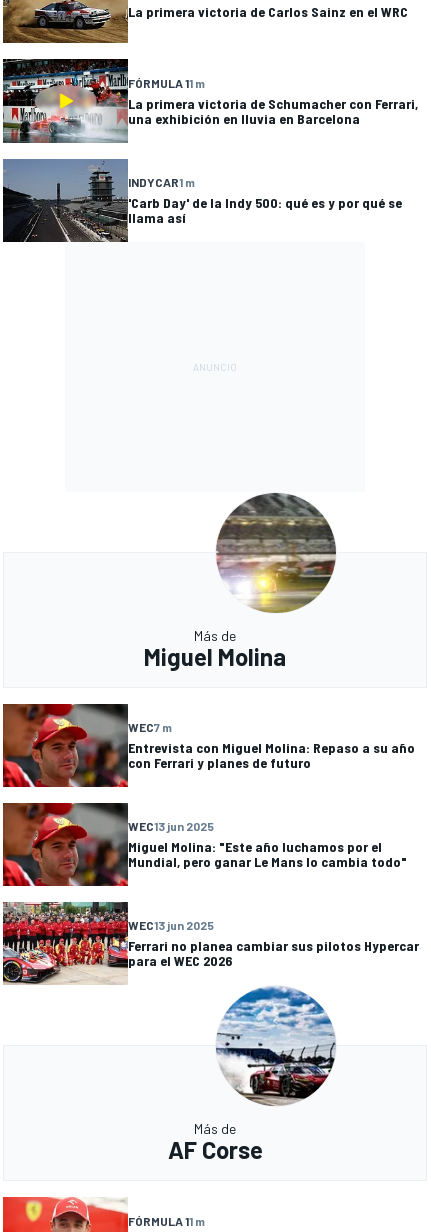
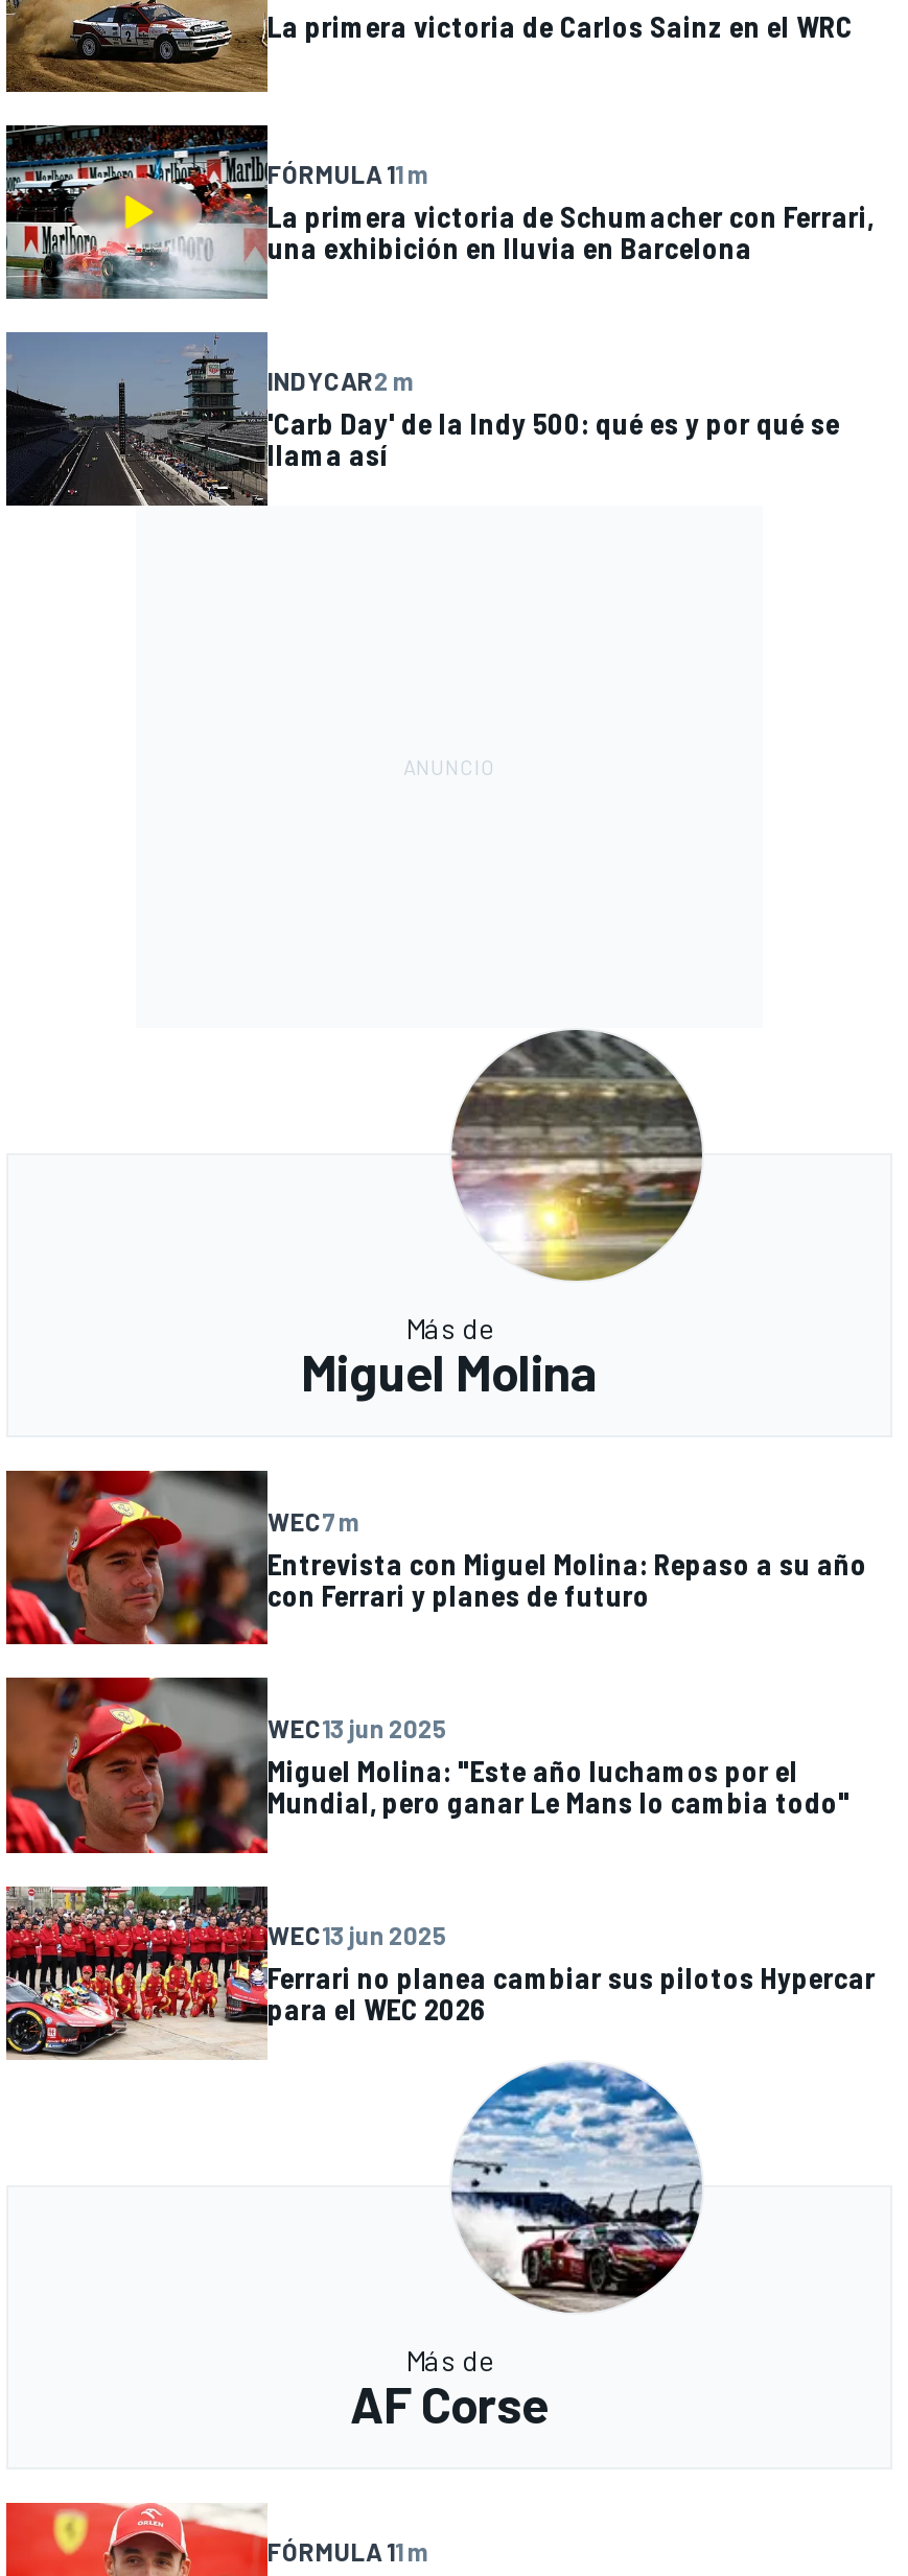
- INDYCAR1 m
+ INDYCAR2 m
